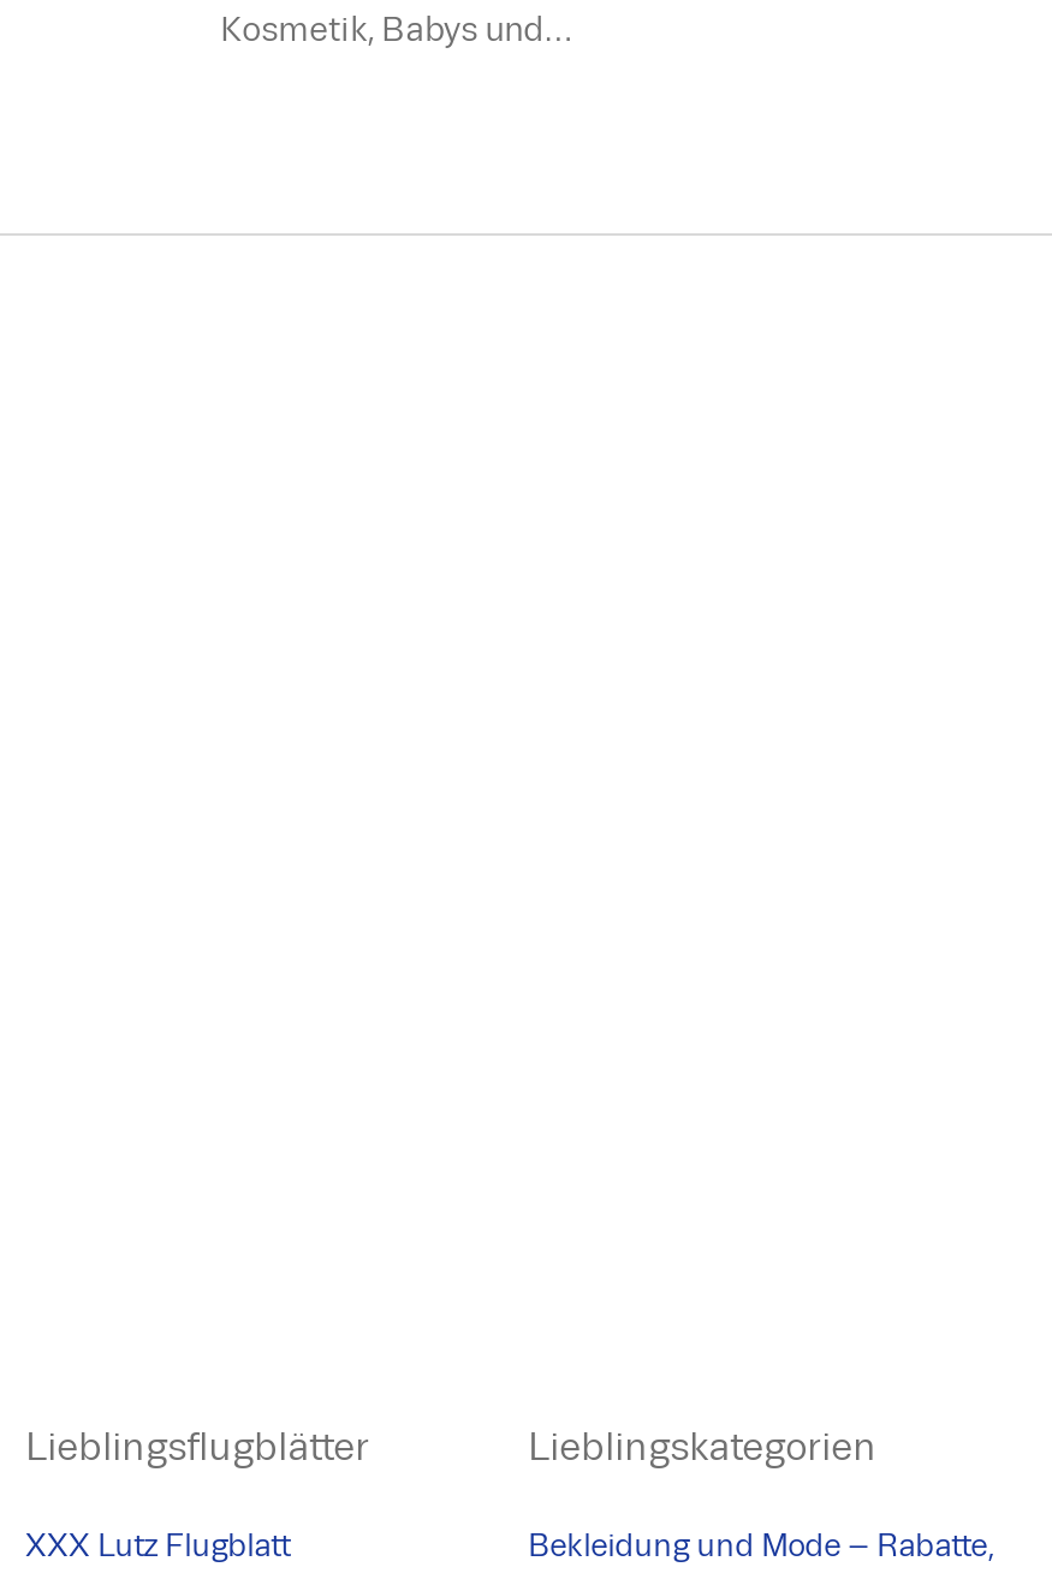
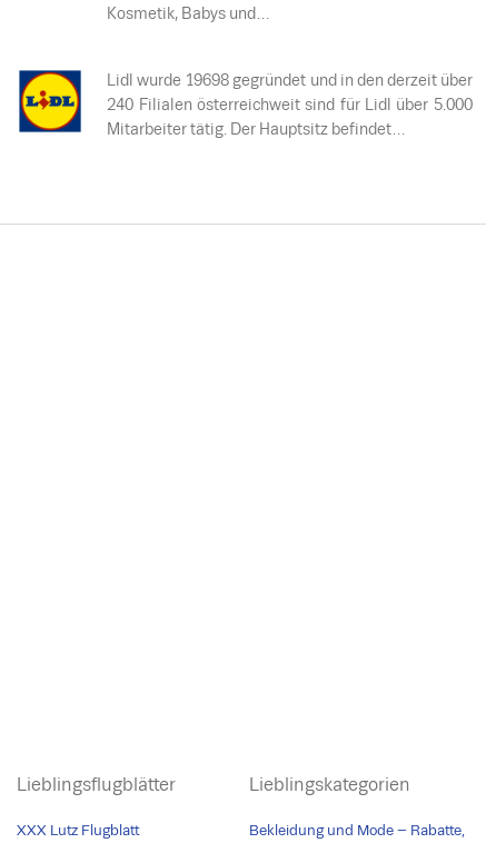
+ [image]
+ Lidl wurde 19698 gegründet und in den derzeit über
+ 240 Filialen österreichweit sind für Lidl über 5.000
+ Mitarbeiter tätig. Der Hauptsitz befindet…
